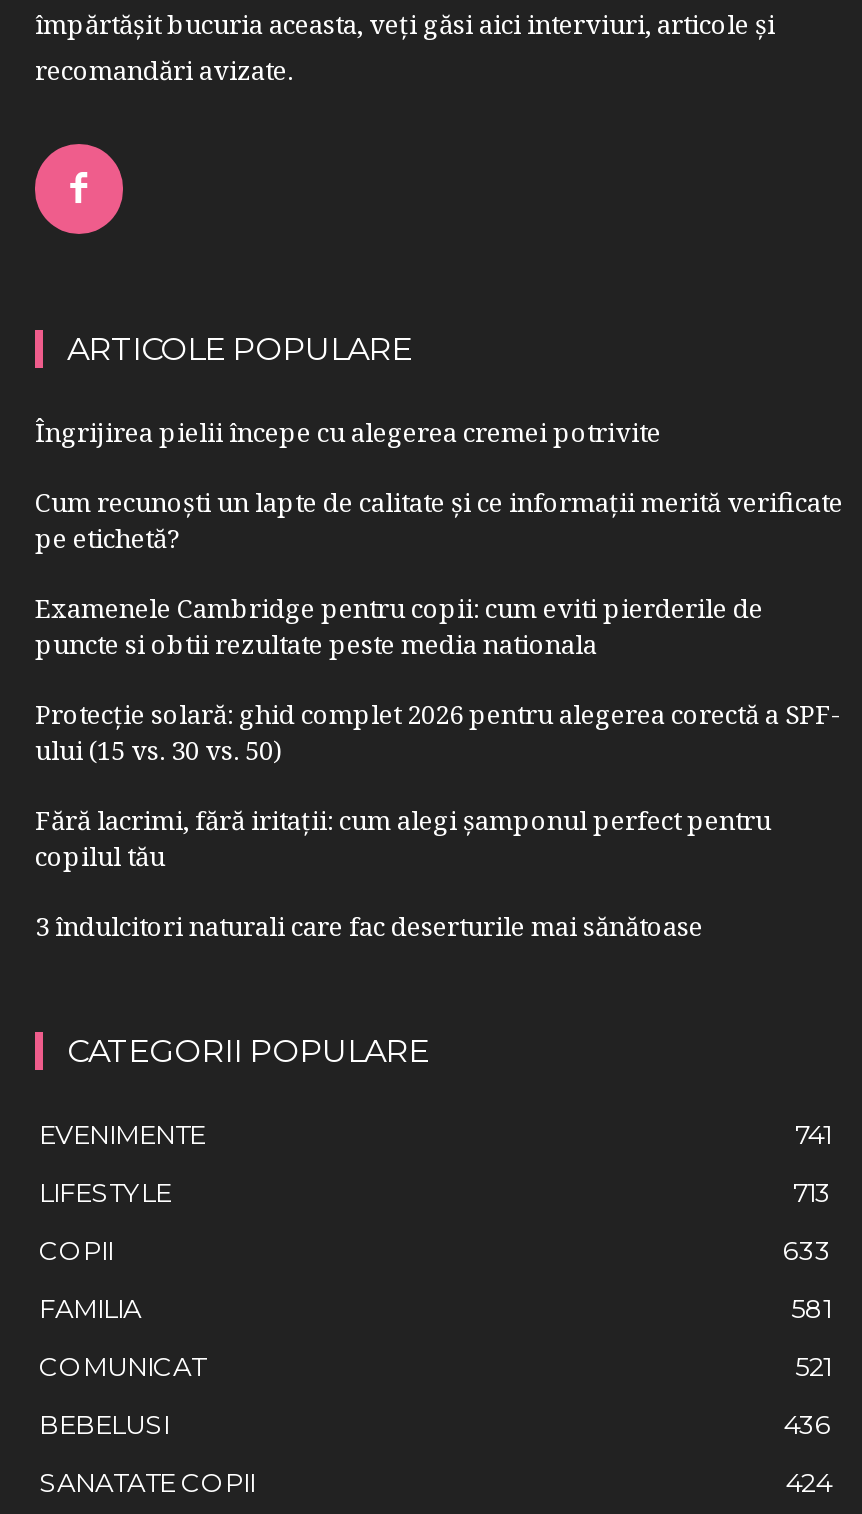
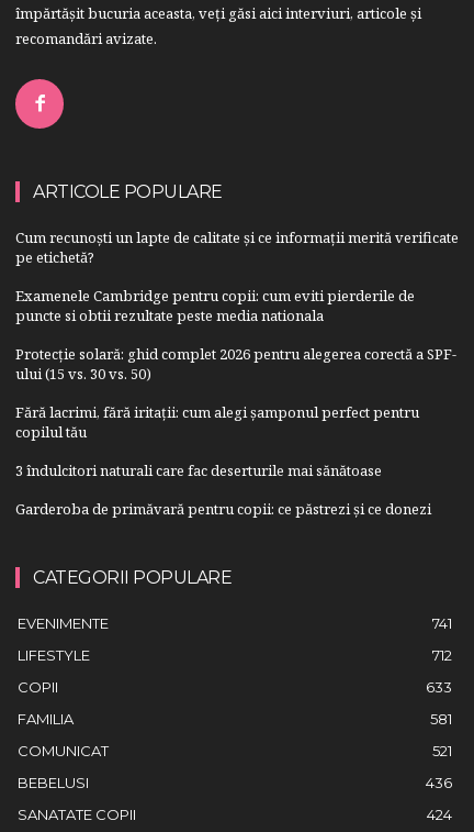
- Îngrijirea pielii începe cu alegerea cremei potrivite

moved up: Cum recunoști un lapte de calitate și ce informații merită verificate | pe etichetă? | Examenele Cambridge pentru copii: cum eviti pierderile de | ... | copilul tău | 3 îndulcitori naturali care fac deserturile mai sănătoase

+ Garderoba de primăvară pentru copii: ce păstrezi și ce donezi

- 713
+ 712
